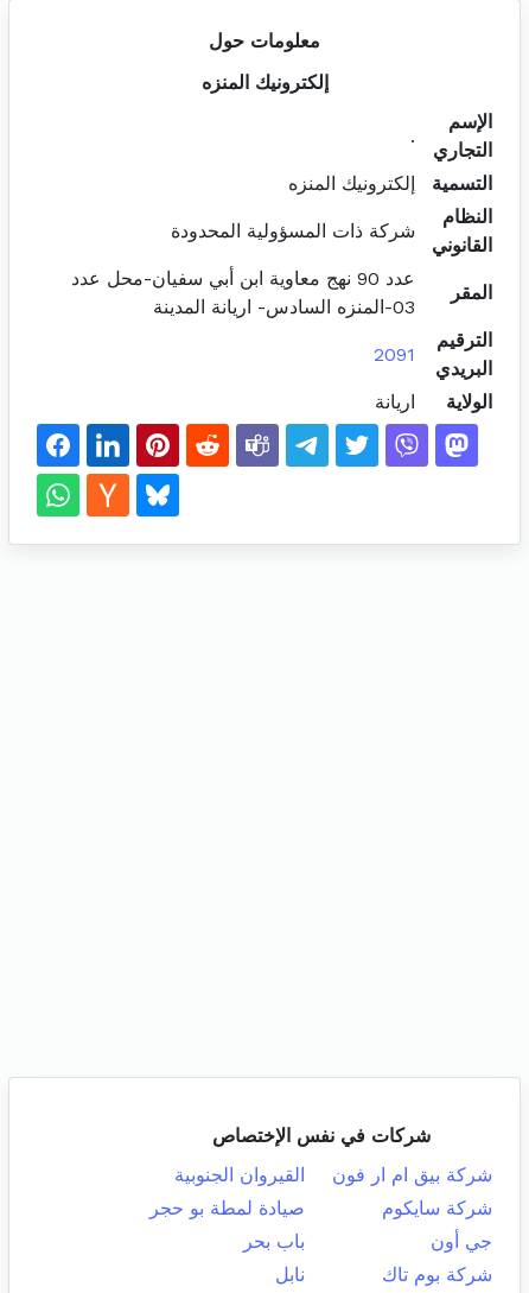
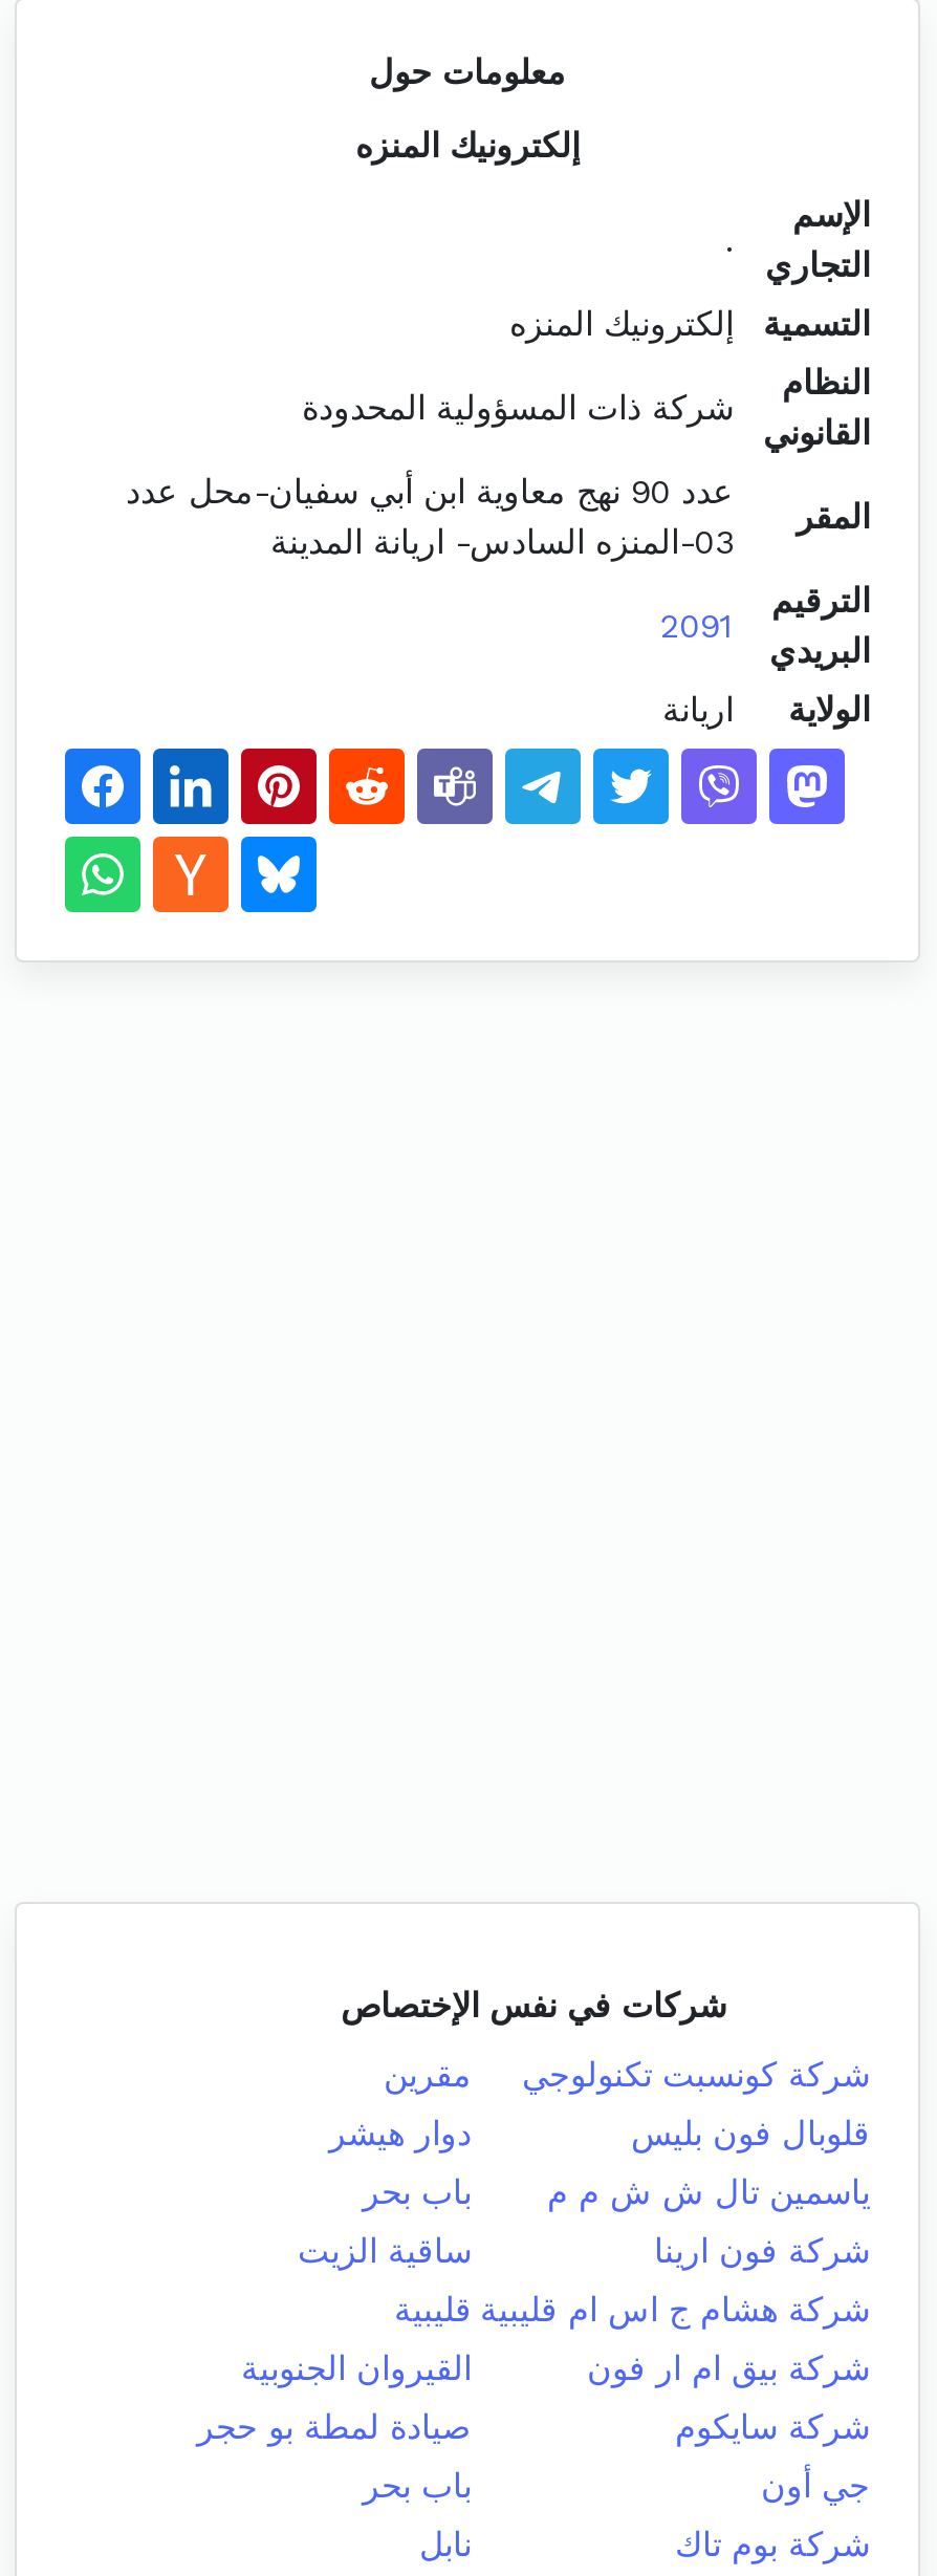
+ شركة كونسبت تكنولوجي
+ مقرين
+ قلوبال فون بليس
+ دوار هيشر
+ ياسمين تال ش ش م م
+ باب بحر
+ شركة فون ارينا
+ ساقية الزيت
+ شركة هشام ج اس ام قليبية قليبية
